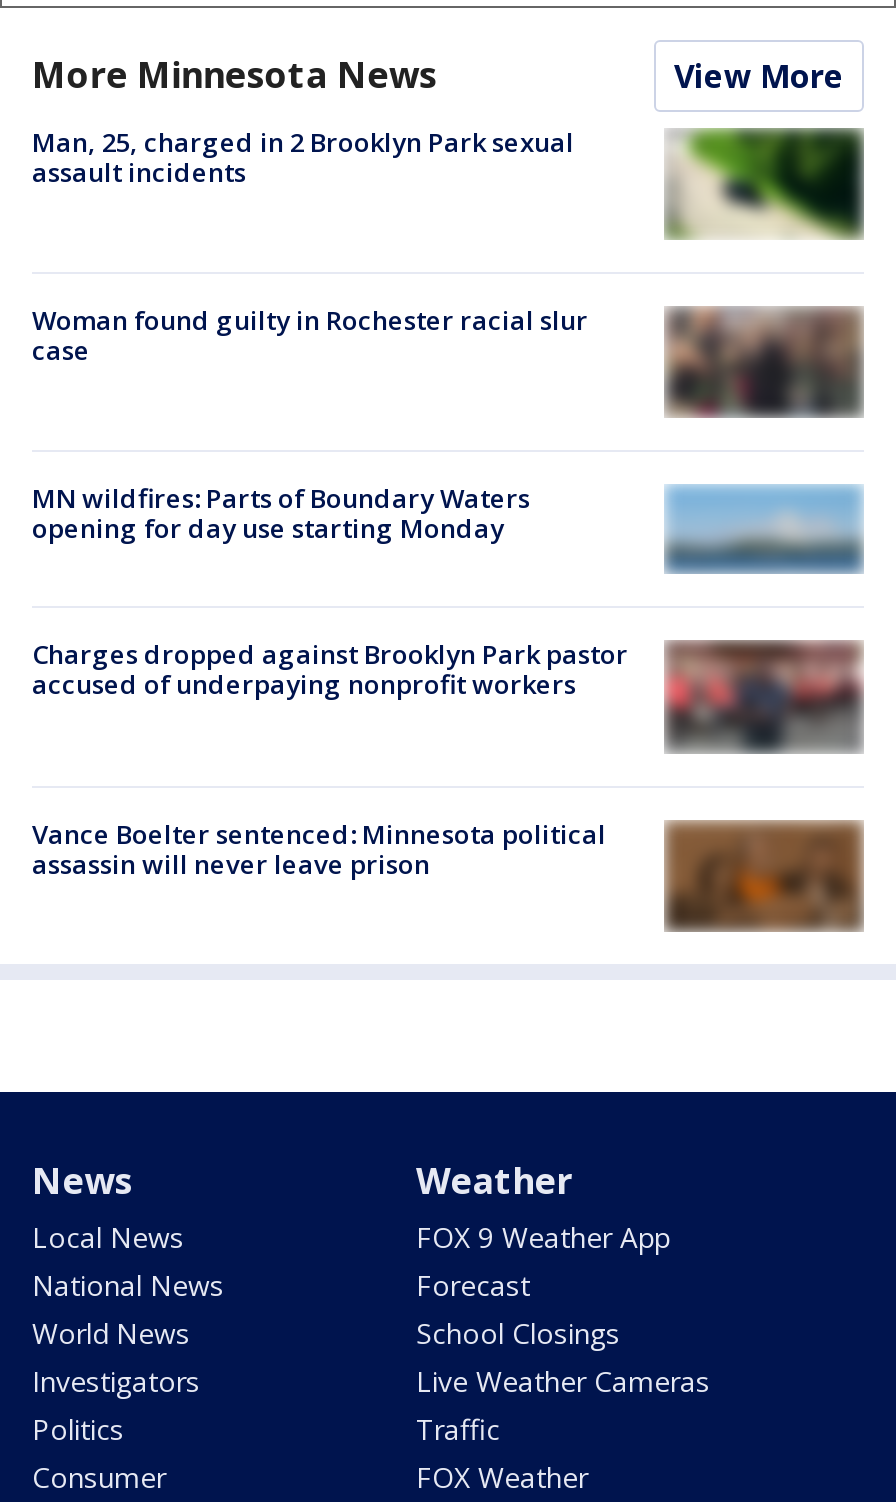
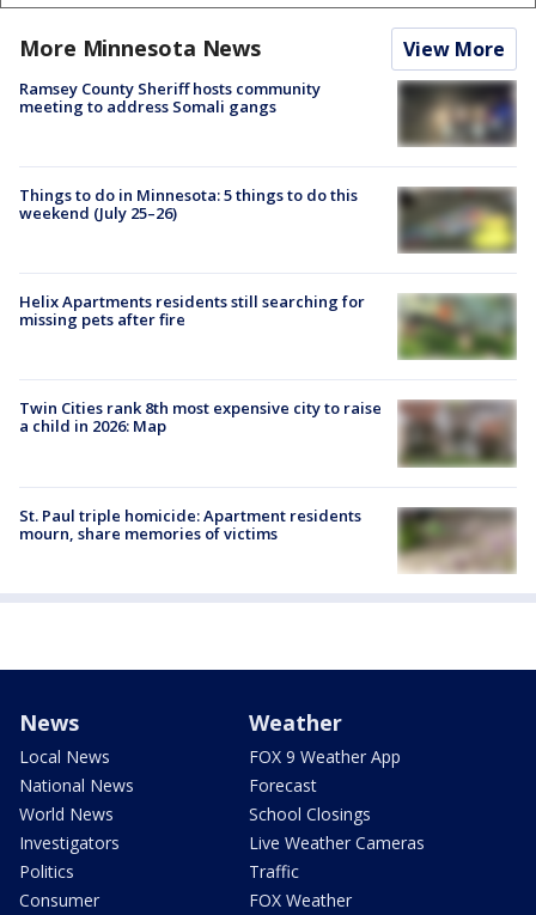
- Man, 25, charged in 2 Brooklyn Park sexual
- assault incidents
+ Ramsey County Sheriff hosts community
+ meeting to address Somali gangs

- [image]
+ [image]

- [image]
- Woman found guilty in Rochester racial slur
- case
+ [image]
+ Things to do in Minnesota: 5 things to do this
+ weekend (July 25–26)

- MN wildfires: Parts of Boundary Waters
- opening for day use starting Monday
+ Helix Apartments residents still searching for
+ missing pets after fire

- [image]
+ [image]

- [image]
- Charges dropped against Brooklyn Park pastor
- accused of underpaying nonprofit workers
+ [image]
+ Twin Cities rank 8th most expensive city to raise
+ a child in 2026: Map

- [image]
- Vance Boelter sentenced: Minnesota political
- assassin will never leave prison
+ [image]
+ St. Paul triple homicide: Apartment residents
+ mourn, share memories of victims
